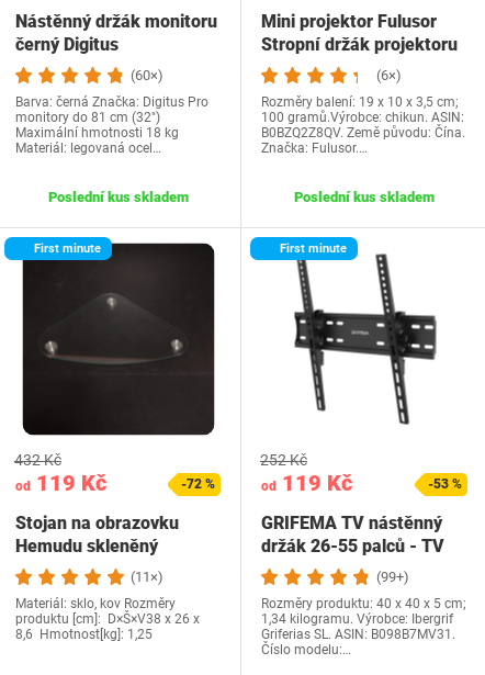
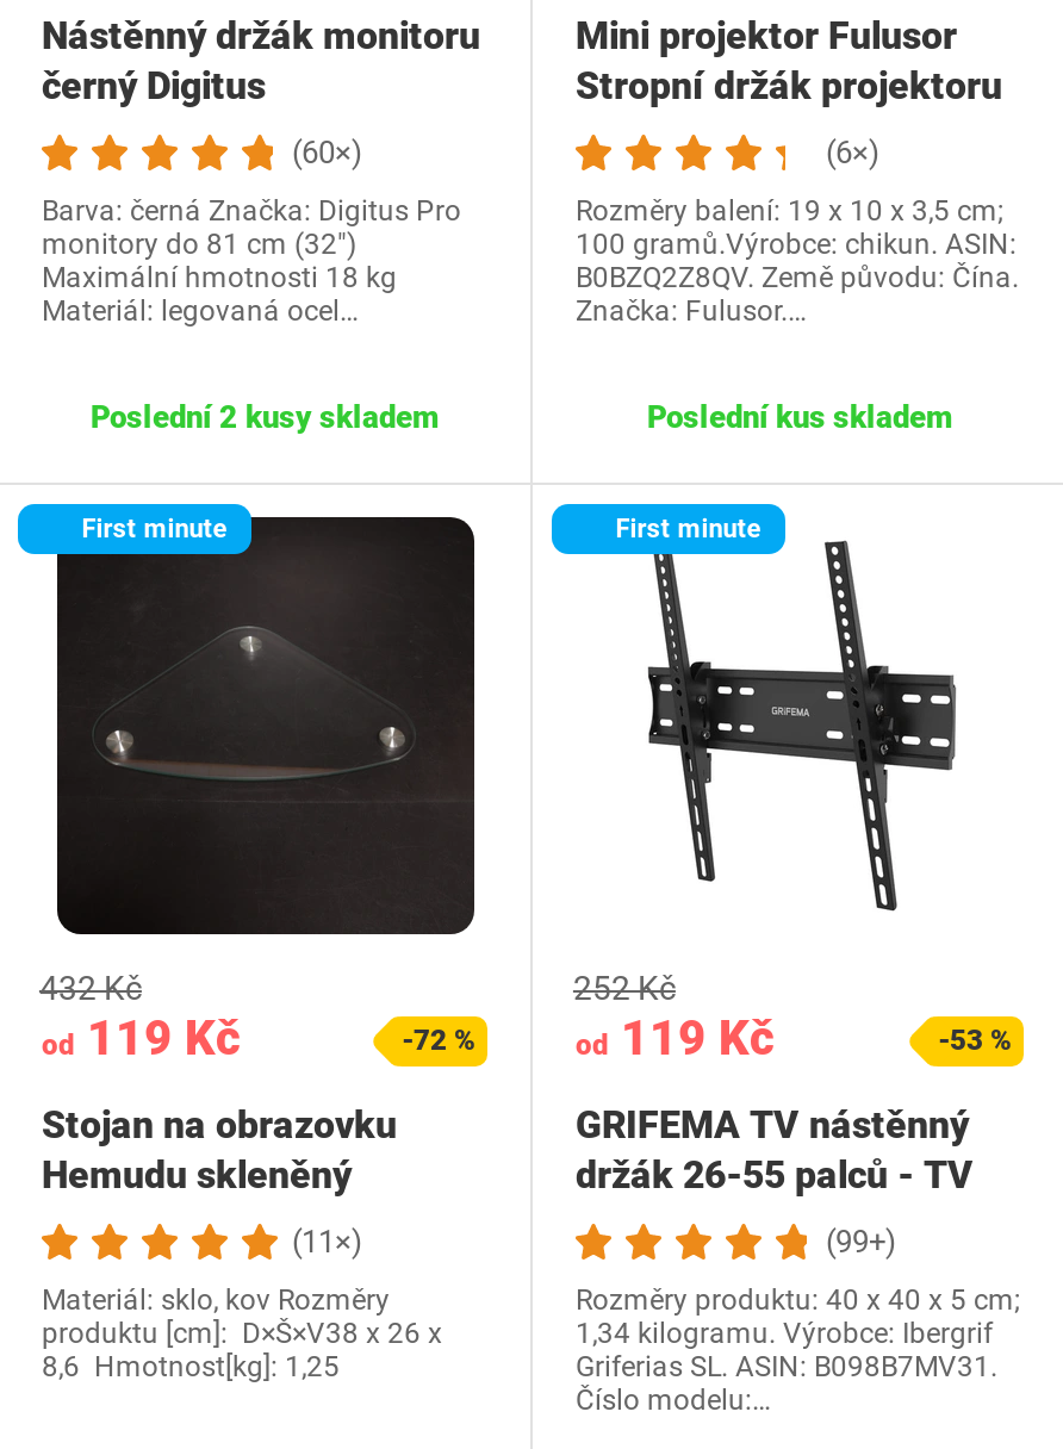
- Poslední kus skladem
+ Poslední 2 kusy skladem
